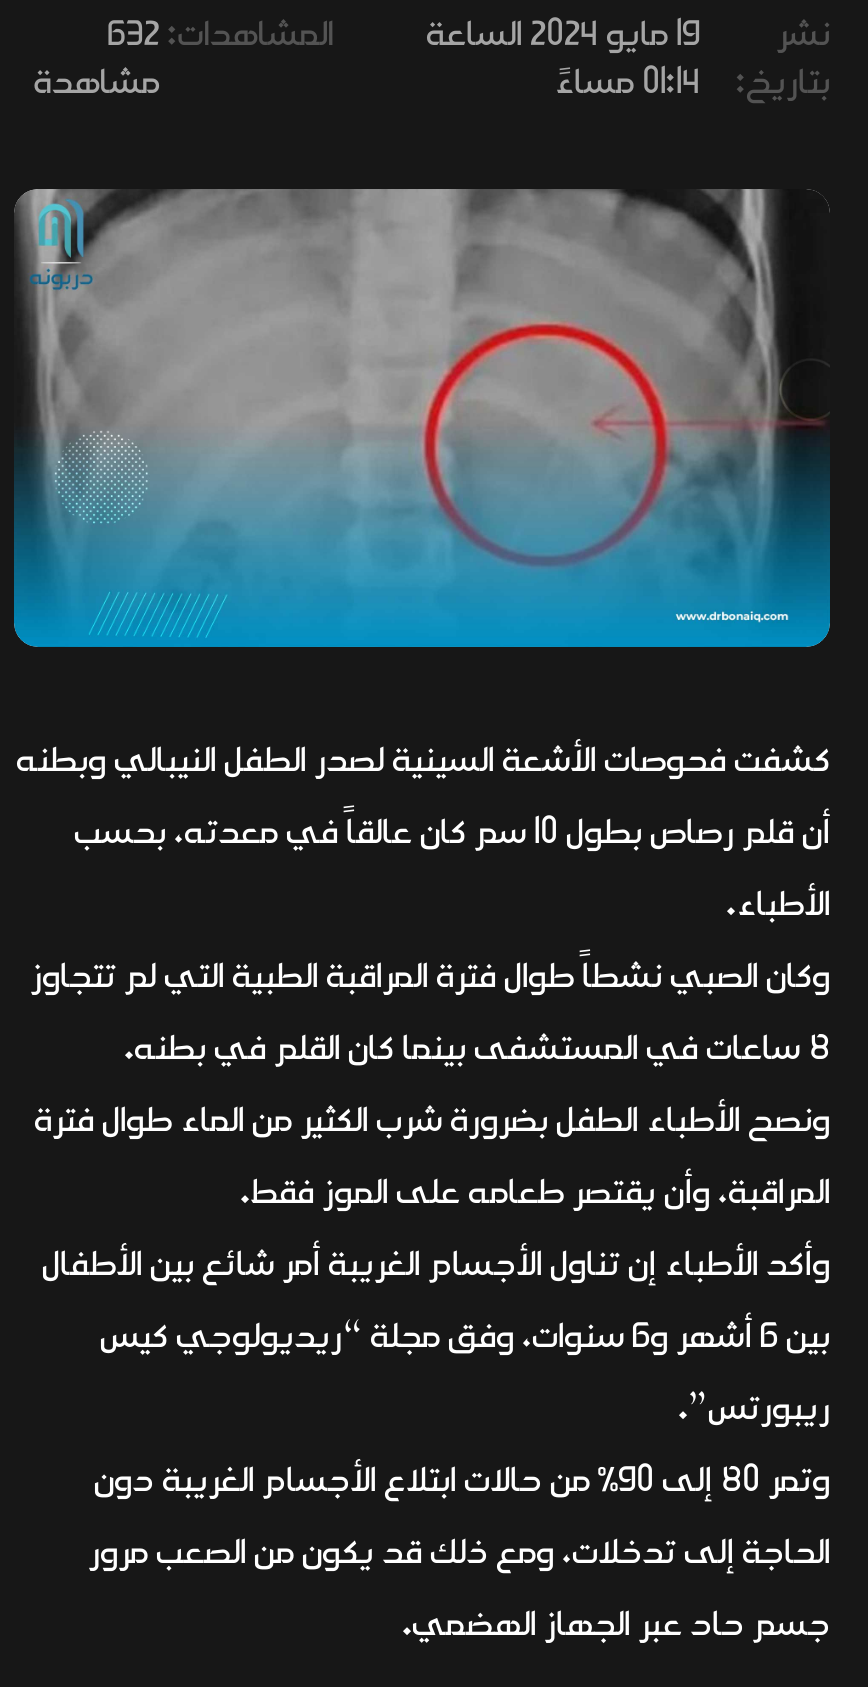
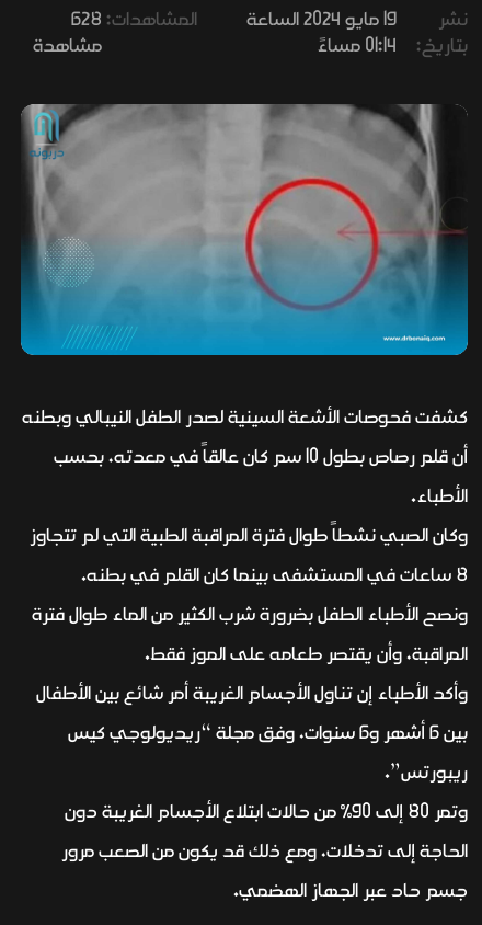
- المشاهدات: 632
+ المشاهدات: 628
